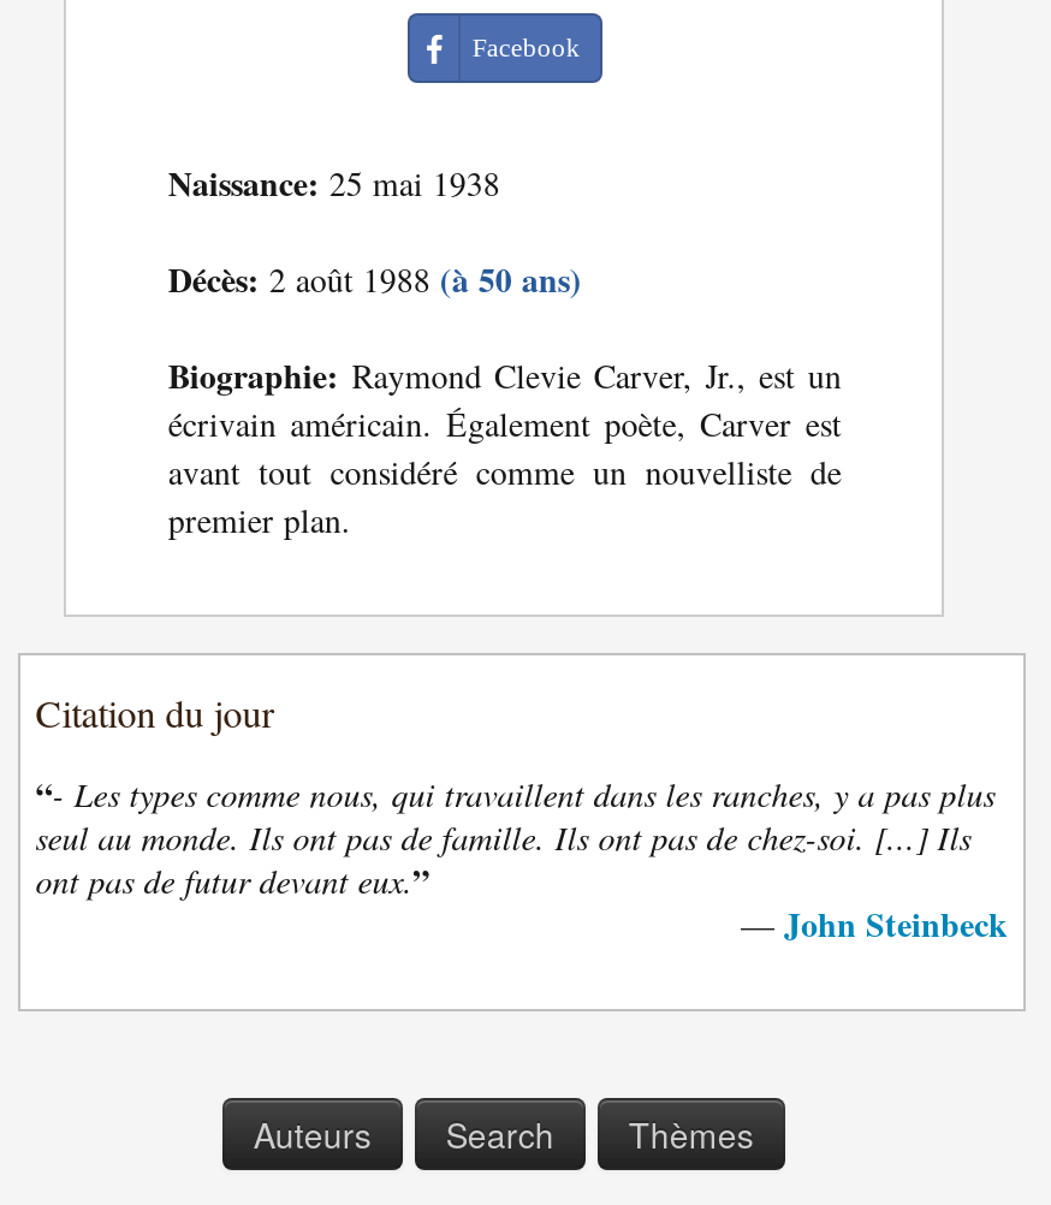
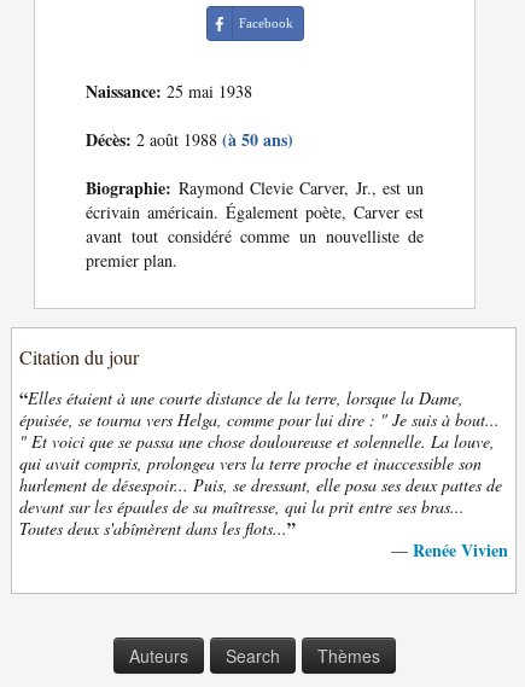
- “- Les types comme nous, qui travaillent dans les ranches, y a pas plus
- seul au monde. Ils ont pas de famille. Ils ont pas de chez-soi. [...] Ils
- ont pas de futur devant eux.”
- — John Steinbeck
+ “Elles étaient à une courte distance de la terre, lorsque la Dame,
+ épuisée, se tourna vers Helga, comme pour lui dire : " Je suis à bout...
+ " Et voici que se passa une chose douloureuse et solennelle. La louve,
+ qui avait compris, prolongea vers la terre proche et inaccessible son
+ hurlement de désespoir... Puis, se dressant, elle posa ses deux pattes de
+ devant sur les épaules de sa maîtresse, qui la prit entre ses bras...
+ Toutes deux s'abîmèrent dans les flots...”
+ — Renée Vivien
